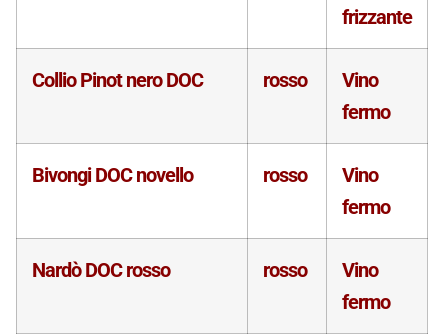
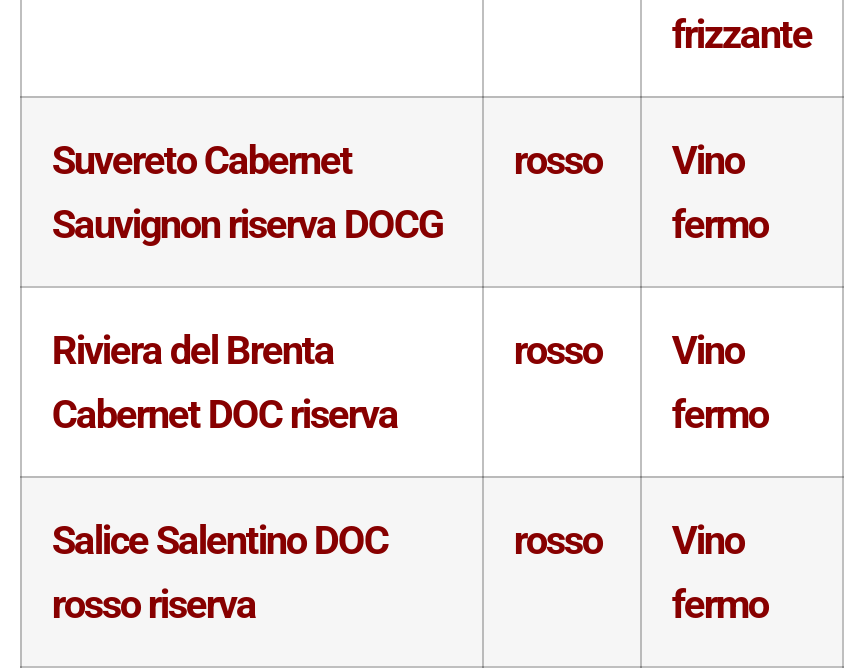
- Collio Pinot nero DOC
+ Suvereto Cabernet
+ Sauvignon riserva DOCG

- Bivongi DOC novello
+ Riviera del Brenta
+ Cabernet DOC riserva

- Nardò DOC rosso
+ Salice Salentino DOC
+ rosso riserva
